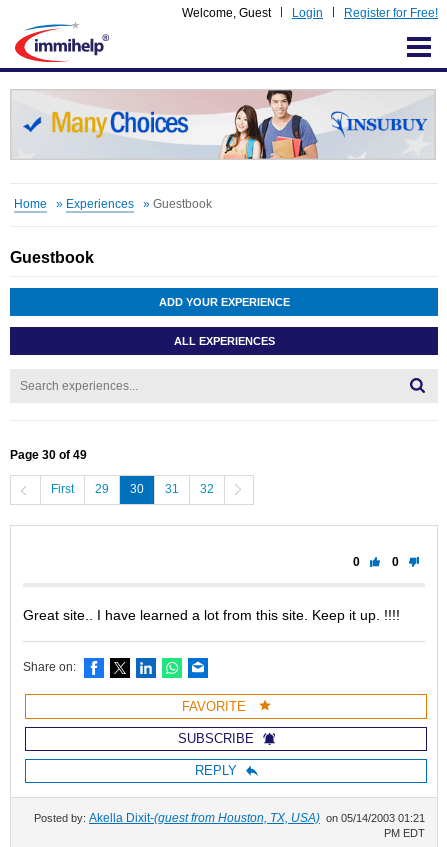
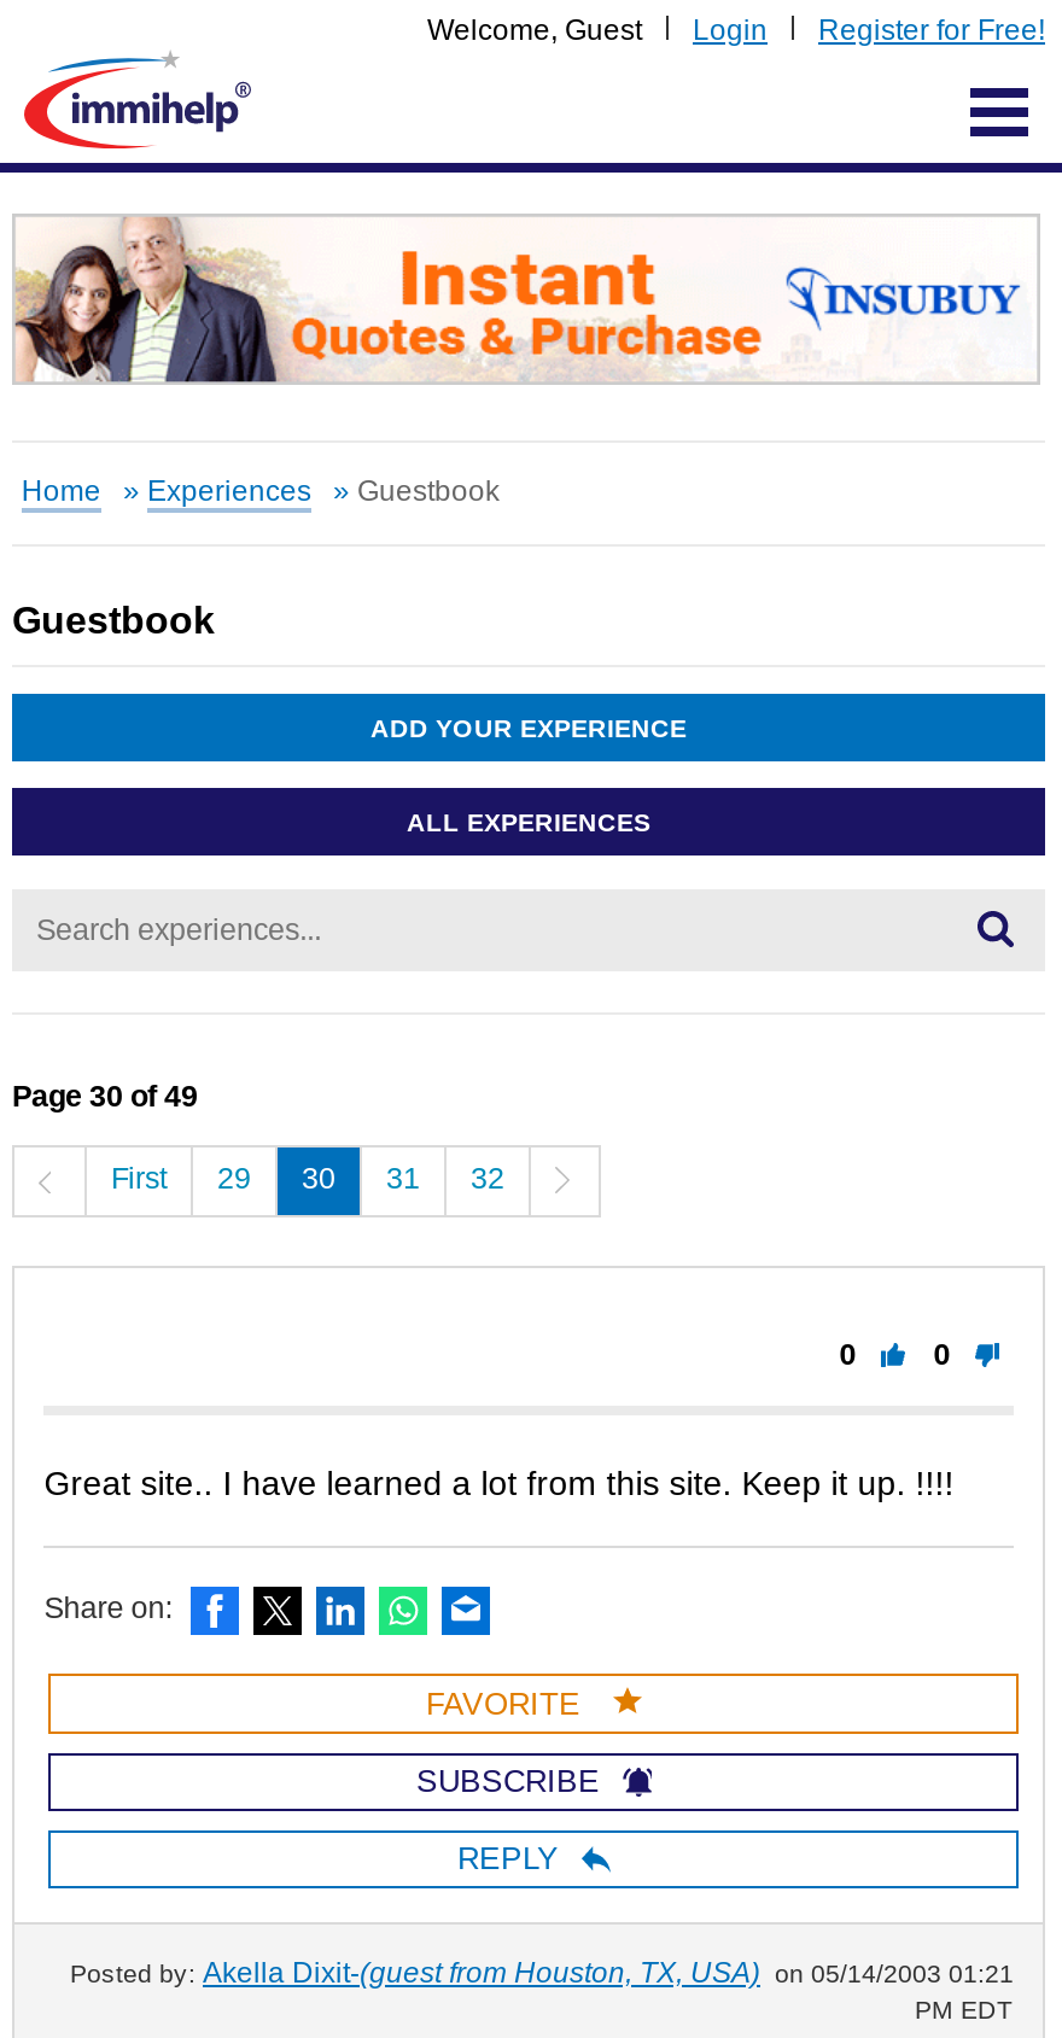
- [image]
+ [image]
